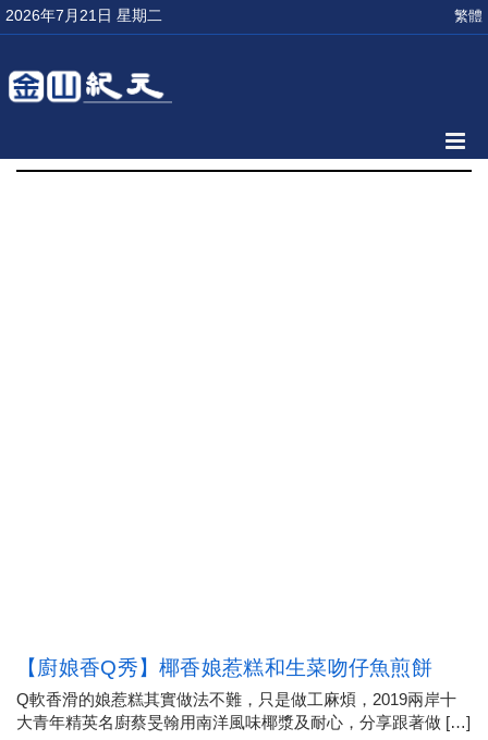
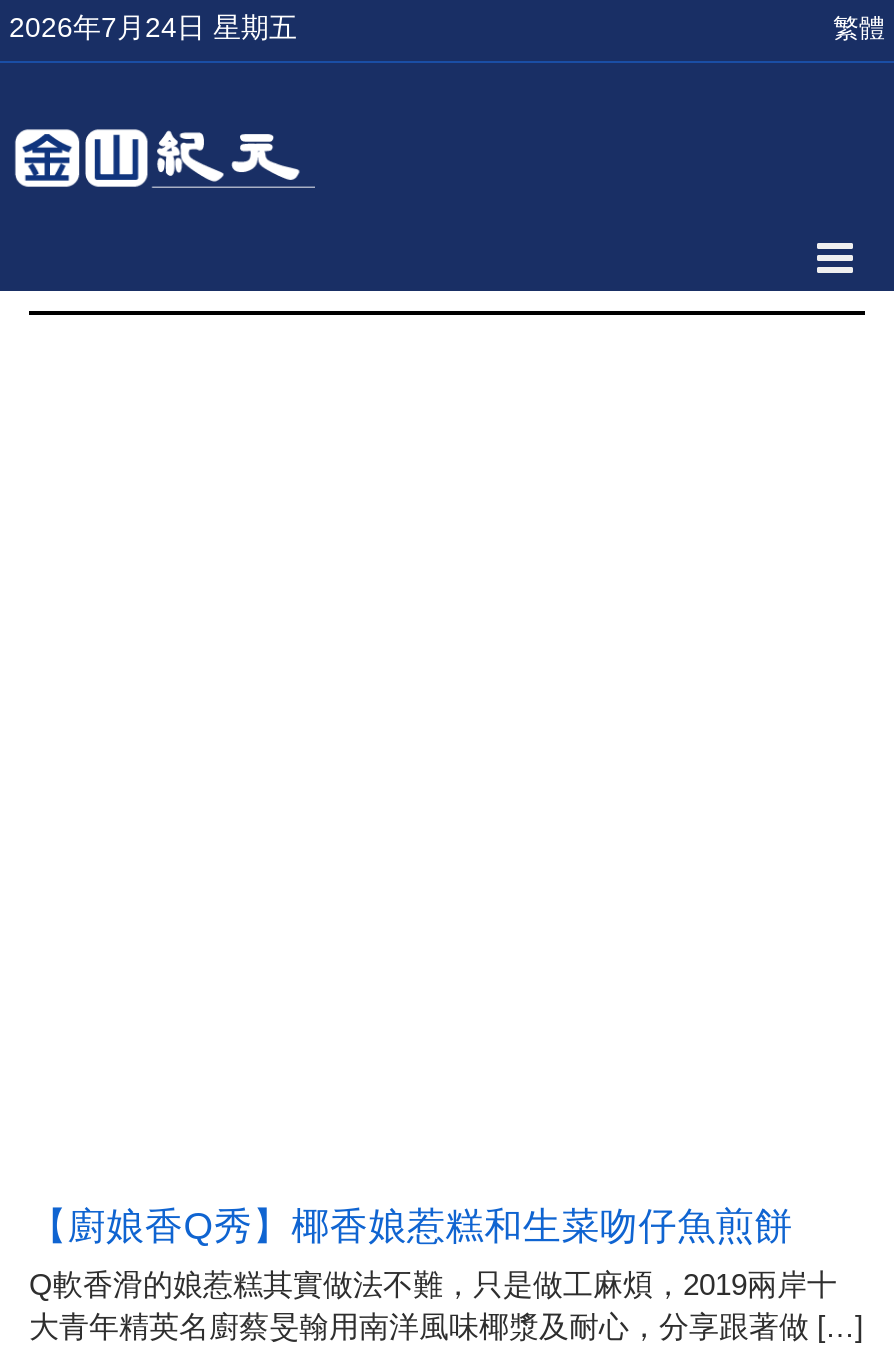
- 2026年7月21日 星期二
+ 2026年7月24日 星期五
